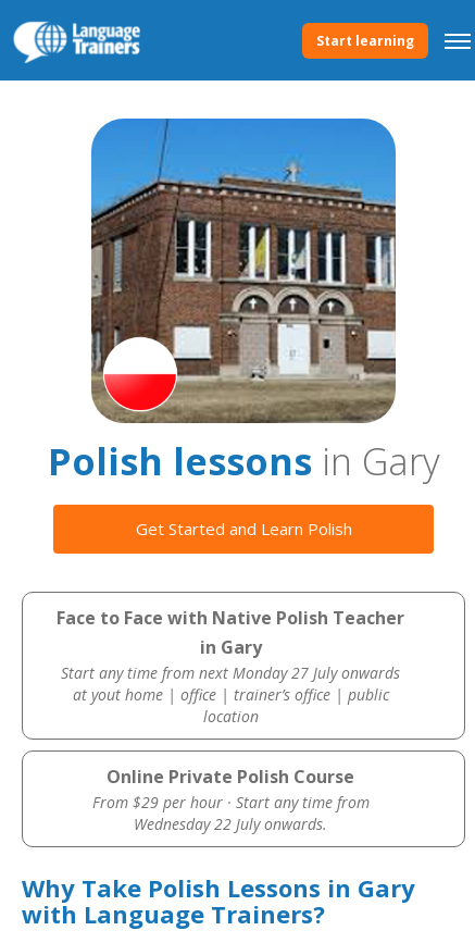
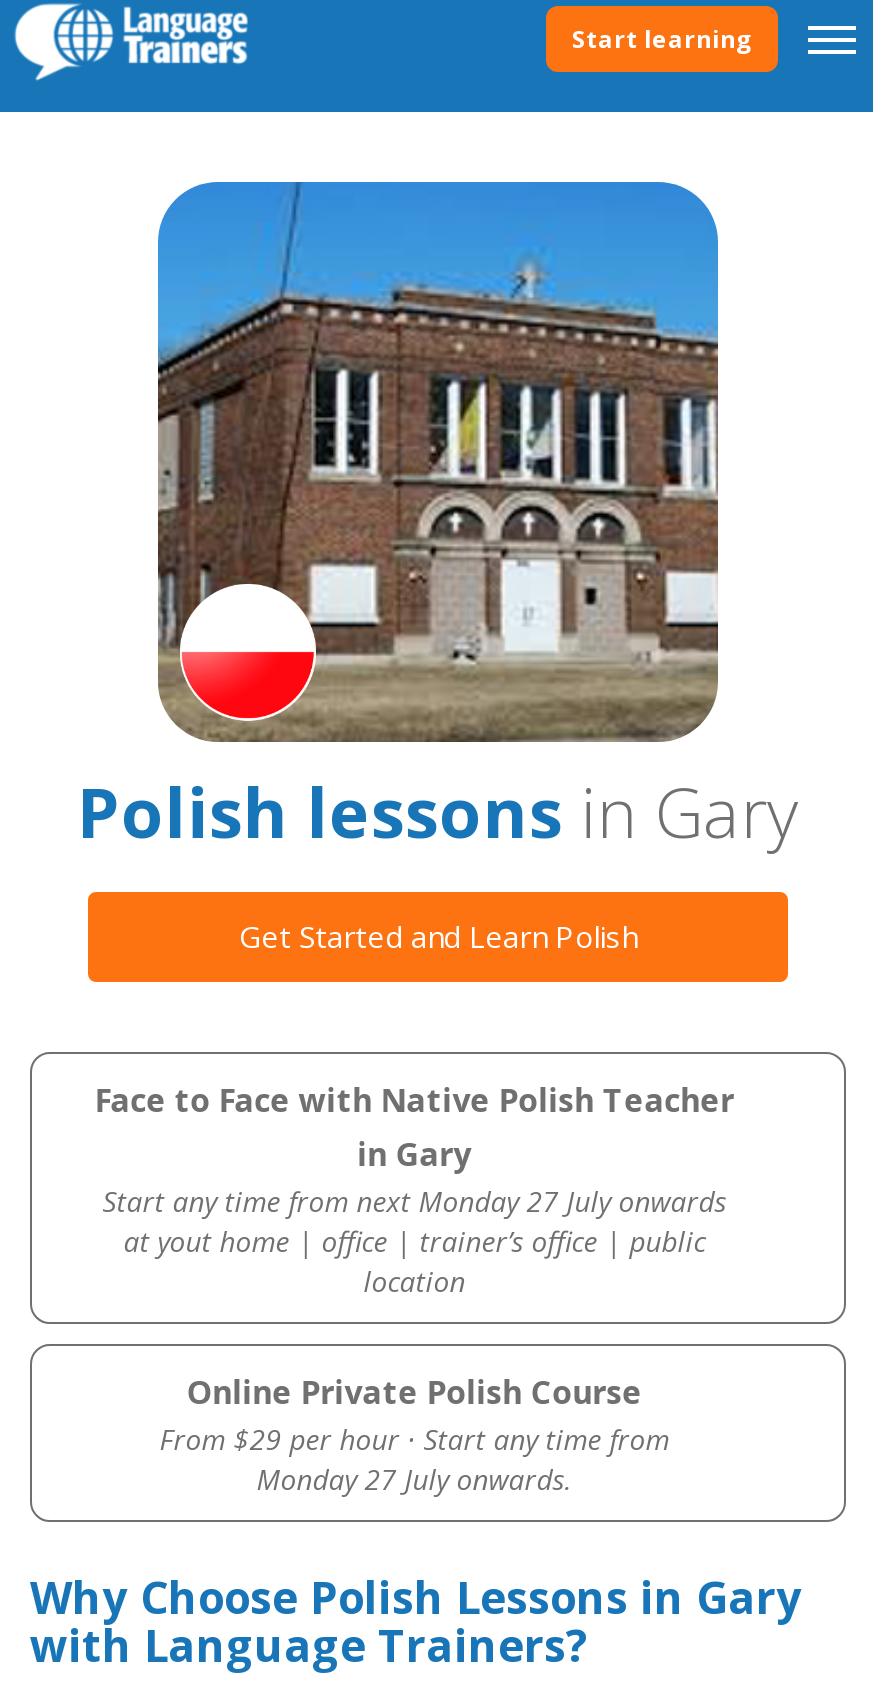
- Wednesday 22 July onwards.
+ Monday 27 July onwards.

- Why Take Polish Lessons in Gary
+ Why Choose Polish Lessons in Gary
